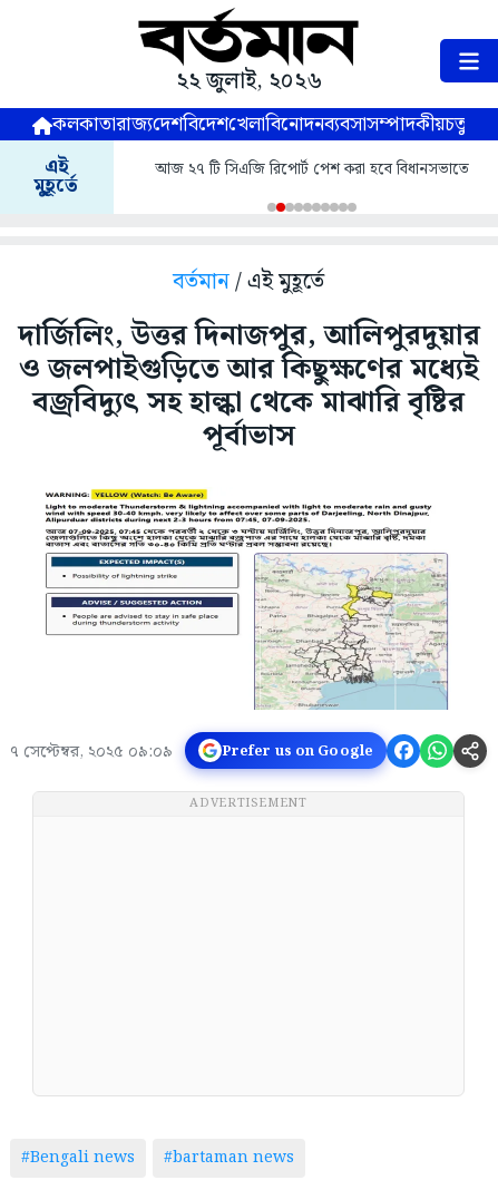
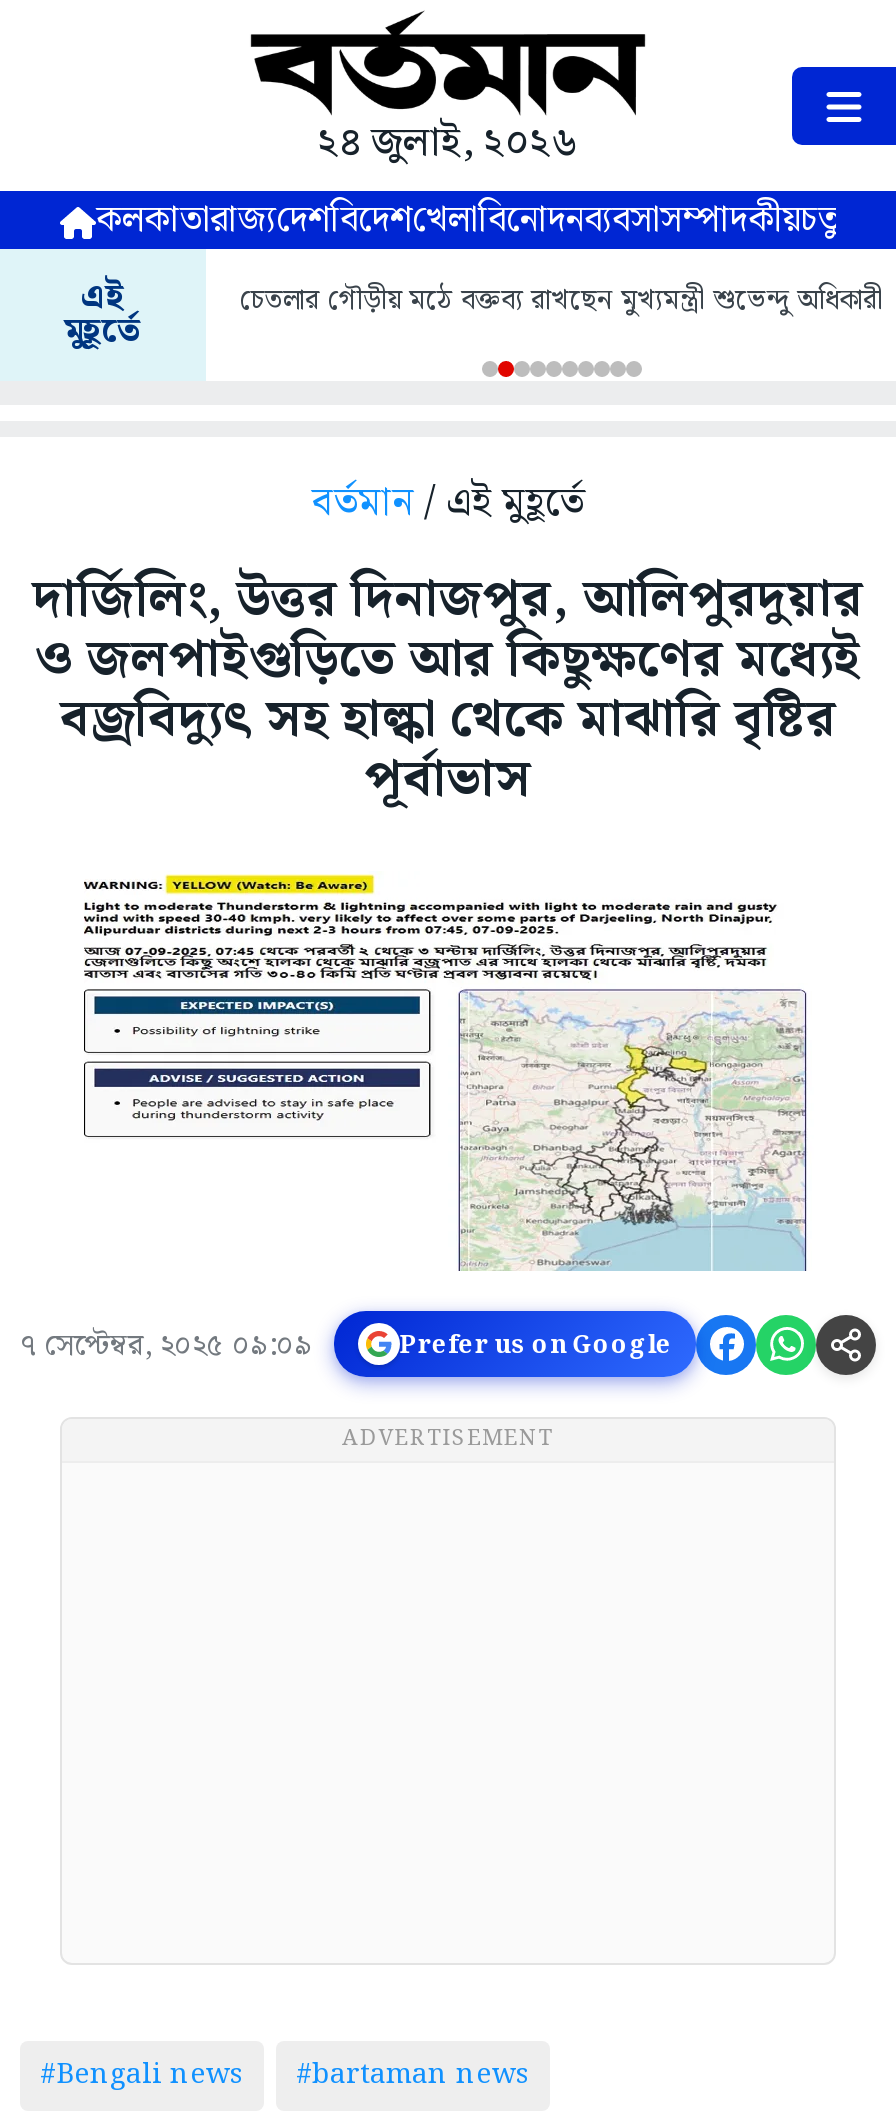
- ২২ জুলাই, ২০২৬
+ ২৪ জুলাই, ২০২৬

- আজ ২৭ টি সিএজি রিপোর্ট পেশ করা হবে বিধানসভাতে
+ চেতলার গৌড়ীয় মঠে বক্তব্য রাখছেন মুখ্যমন্ত্রী শুভেন্দু অধিকারী
